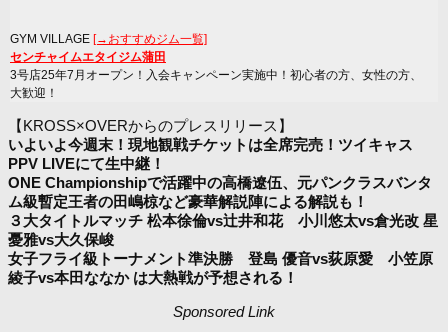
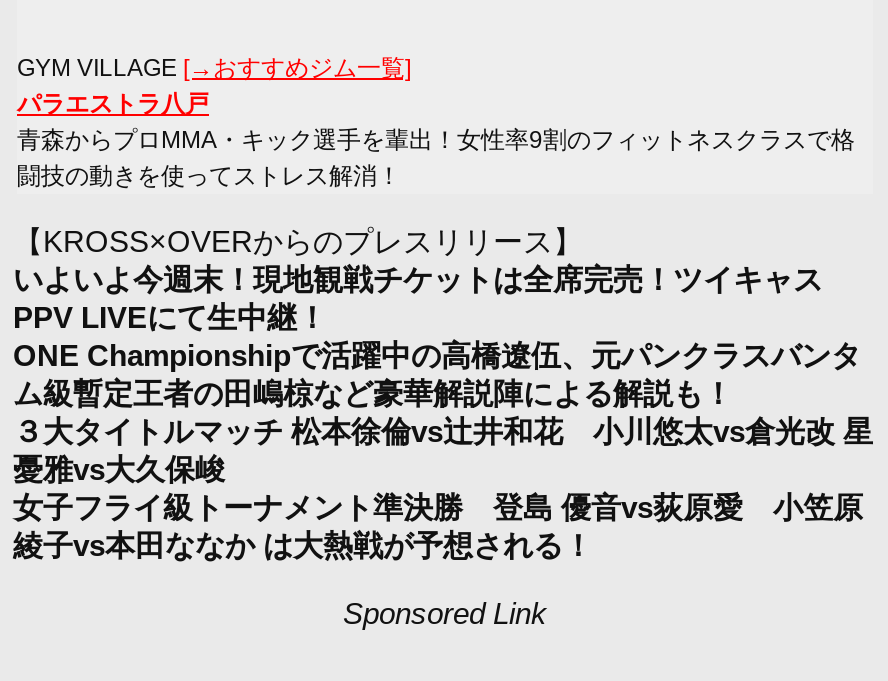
- センチャイムエタイジム蒲田
- 3号店25年7月オープン！入会キャンペーン実施中！初心者の方、女性の方、
- 大歓迎！
+ パラエストラ八戸
+ 青森からプロMMA・キック選手を輩出！女性率9割のフィットネスクラスで格
+ 闘技の動きを使ってストレス解消！
